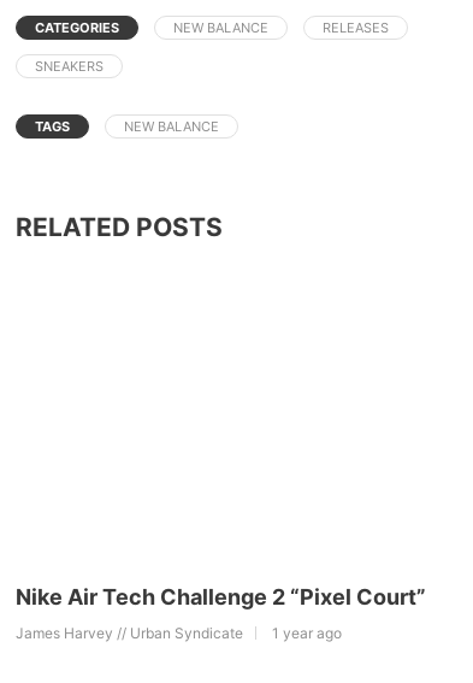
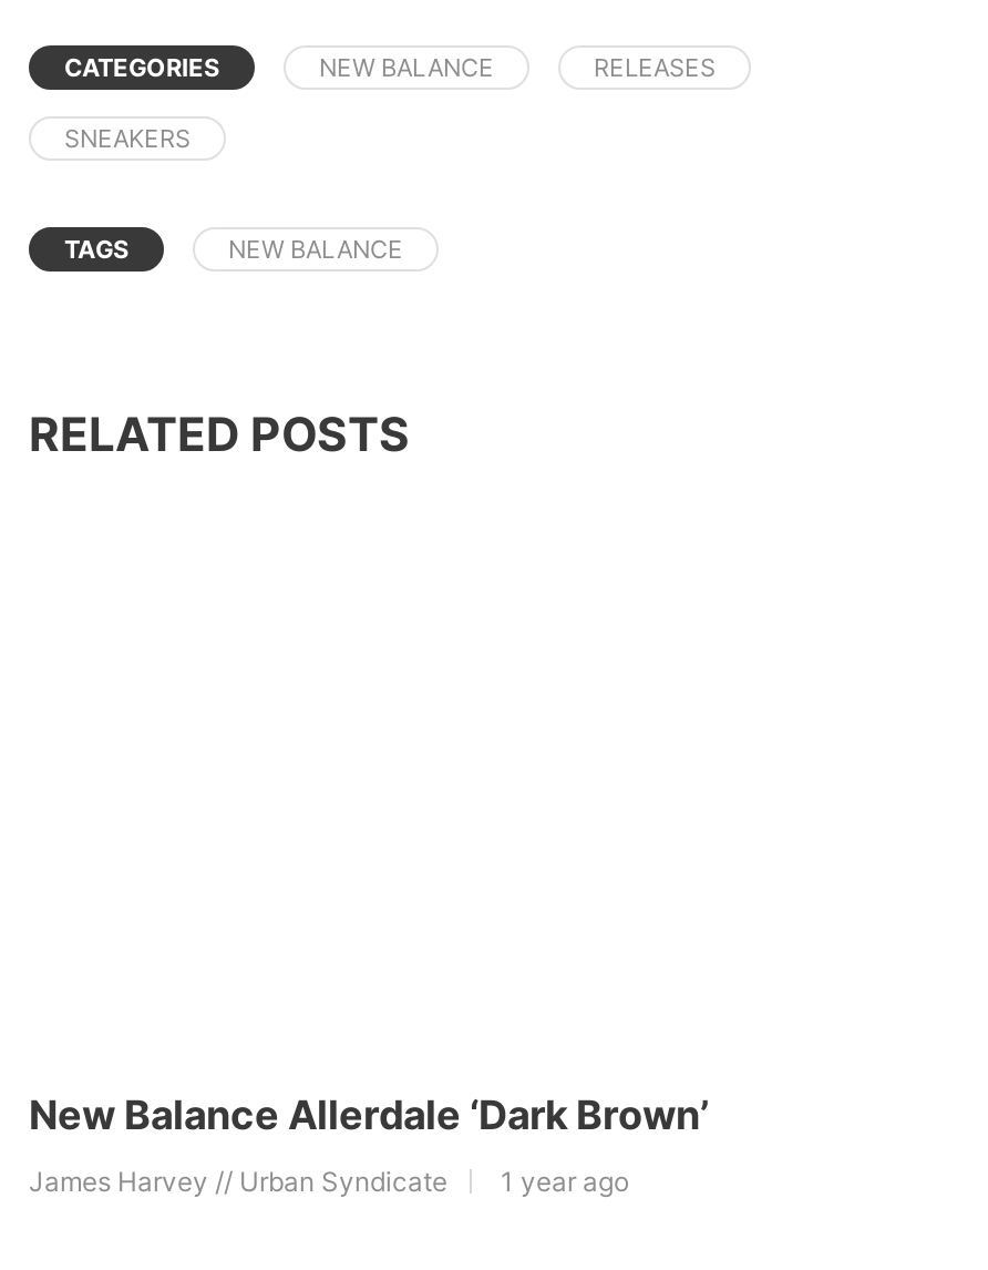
- Nike Air Tech Challenge 2 “Pixel Court”
+ New Balance Allerdale ‘Dark Brown’
